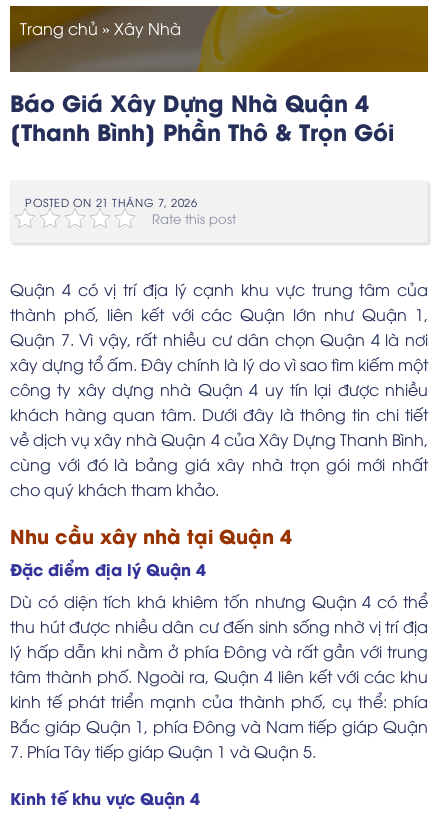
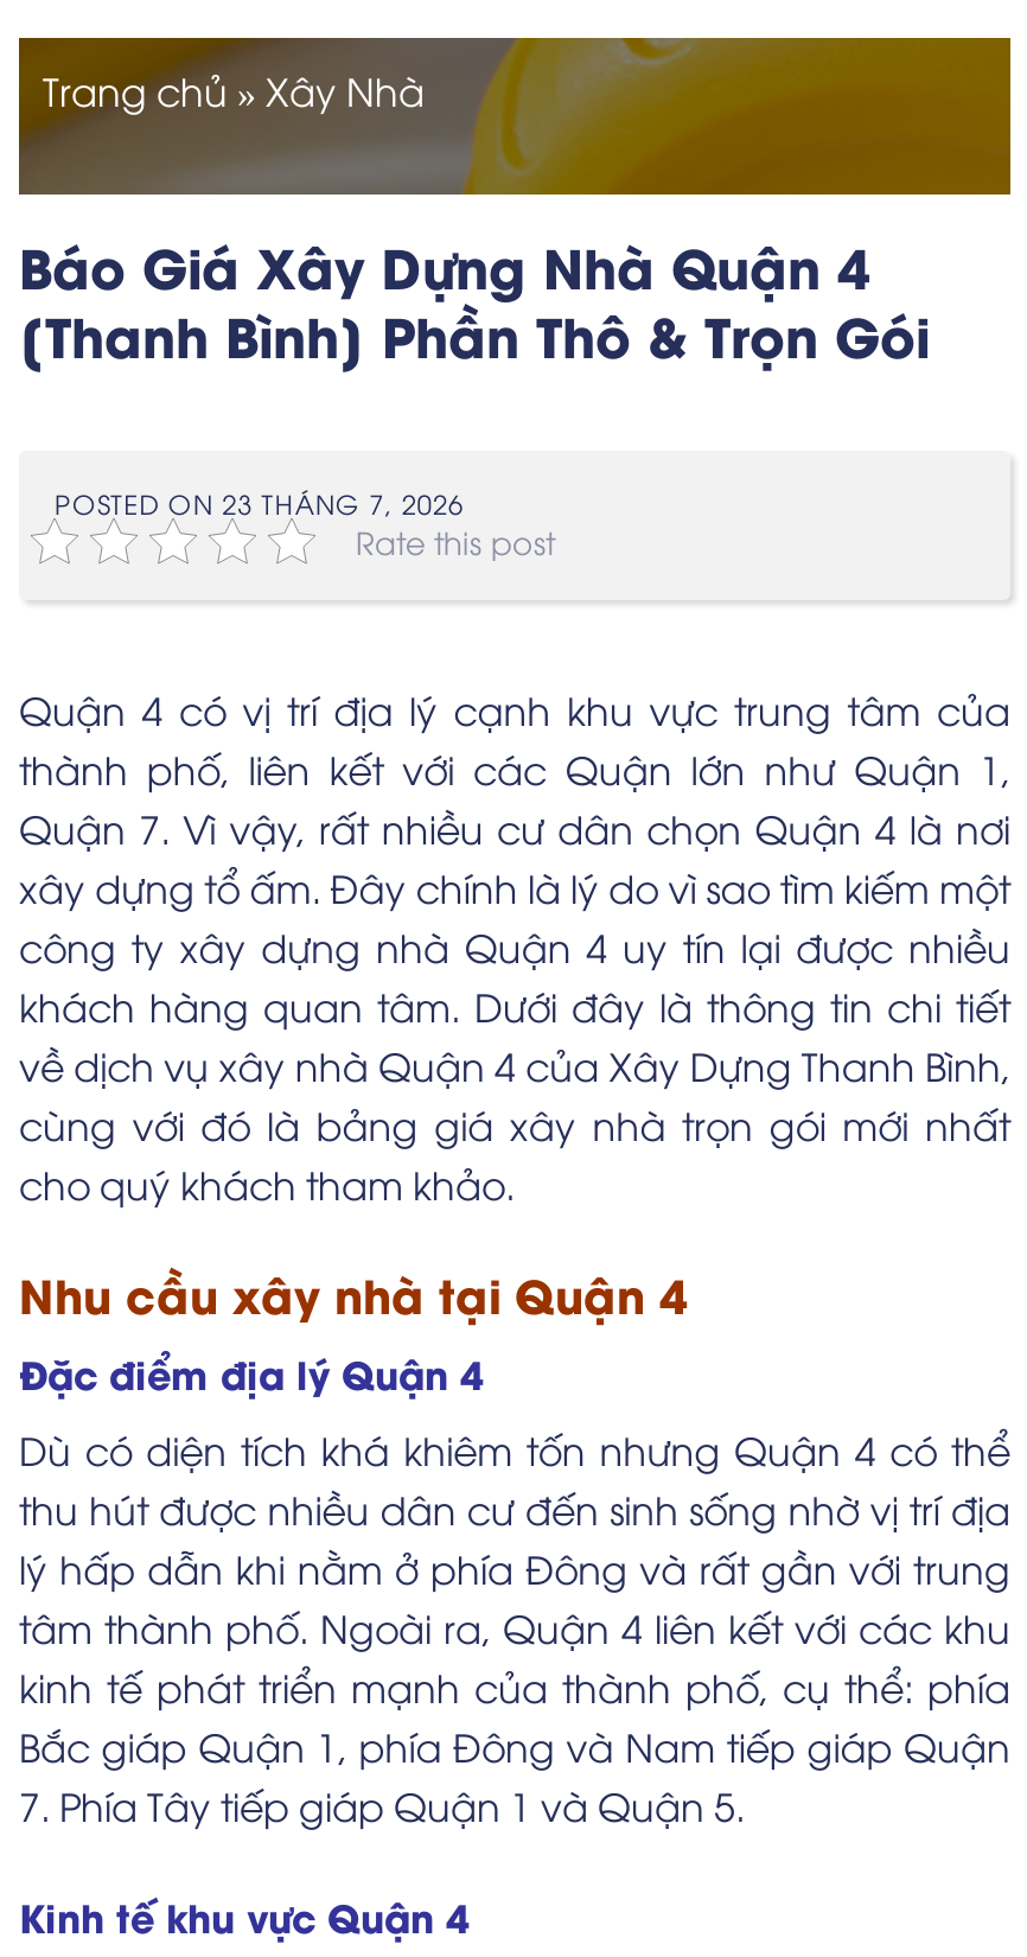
- POSTED ON 21 THÁNG 7, 2026
+ POSTED ON 23 THÁNG 7, 2026
